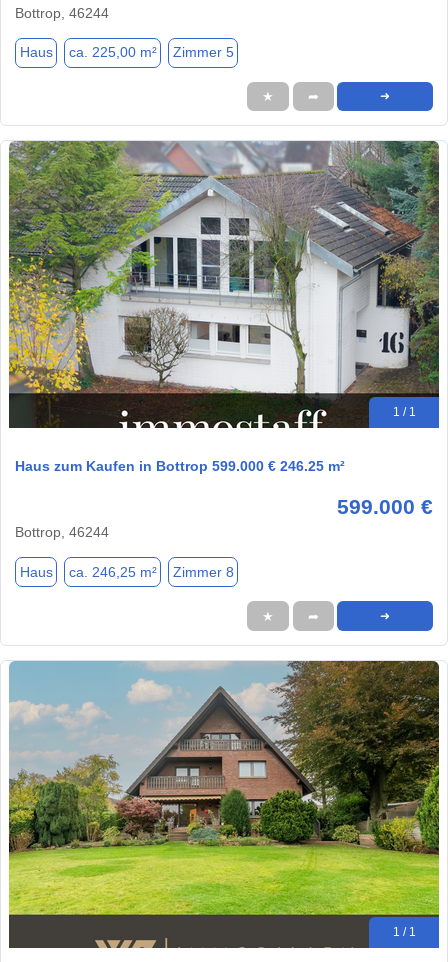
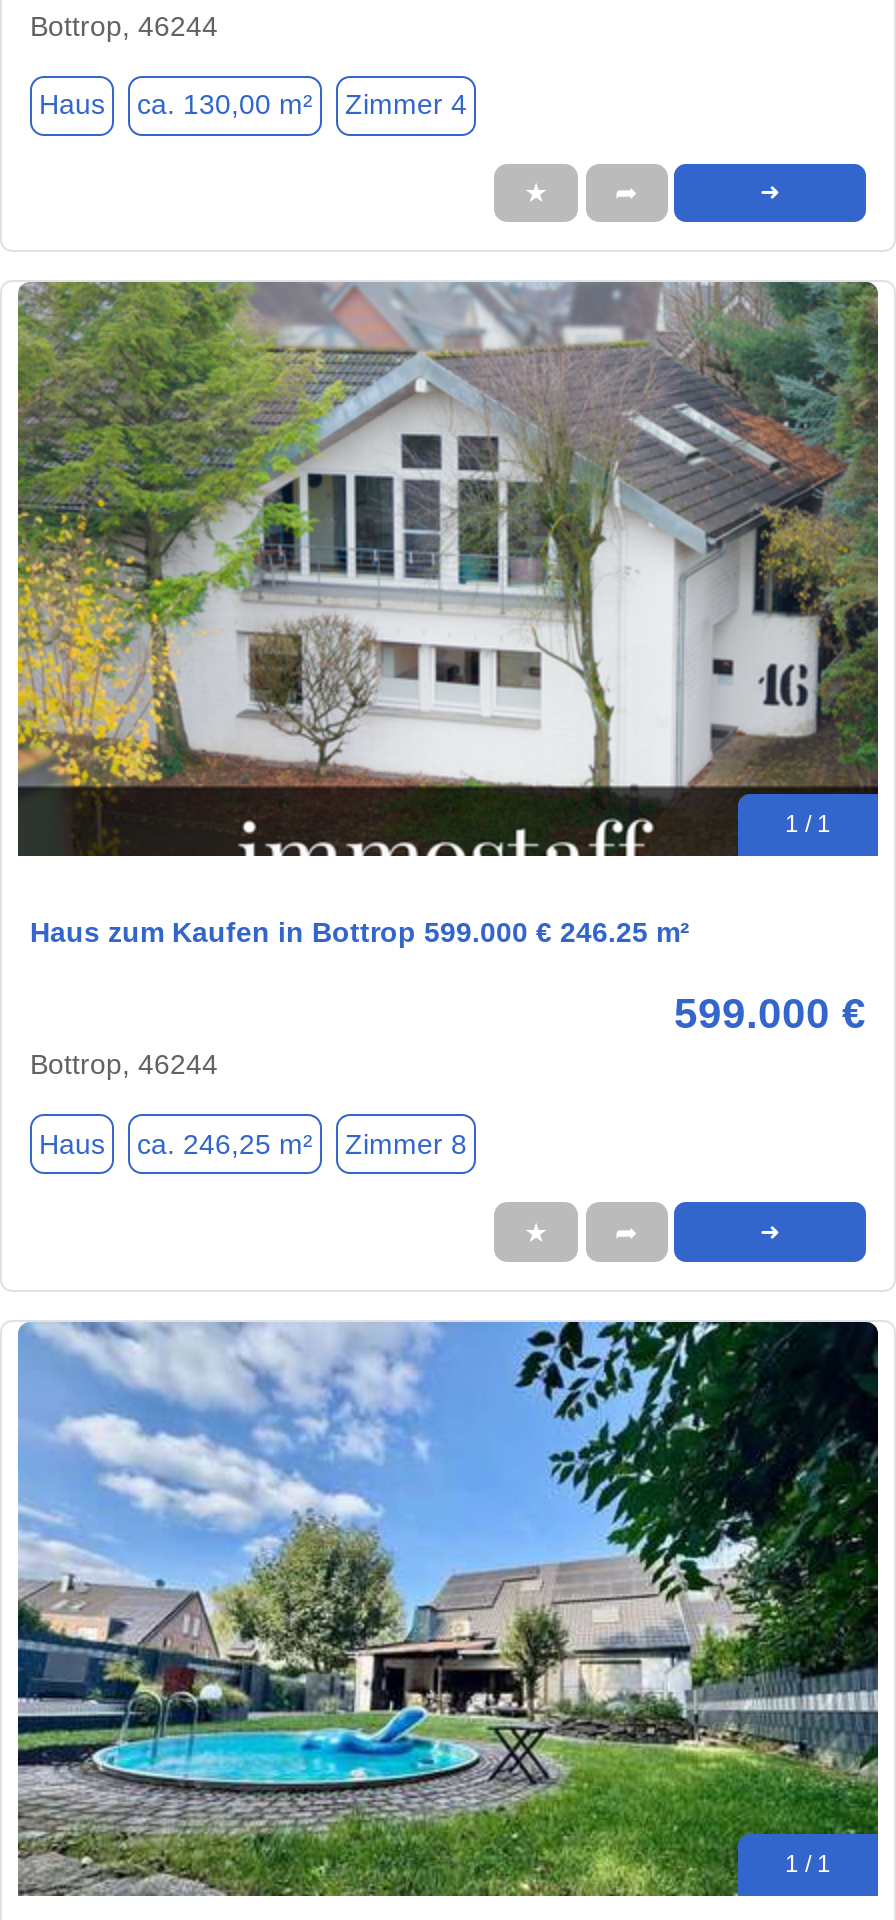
- ca. 225,00 m²
+ ca. 130,00 m²

- Zimmer 5
+ Zimmer 4

- [image]
+ [image]
